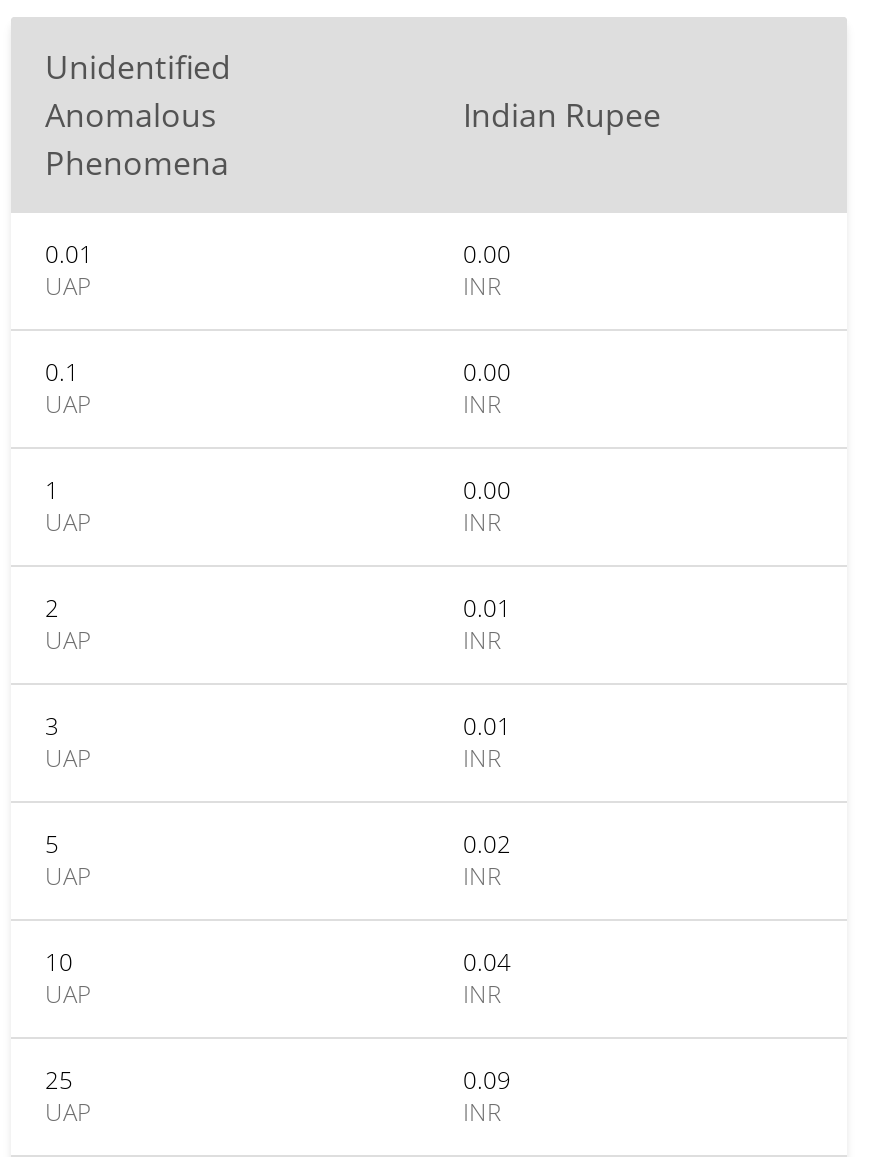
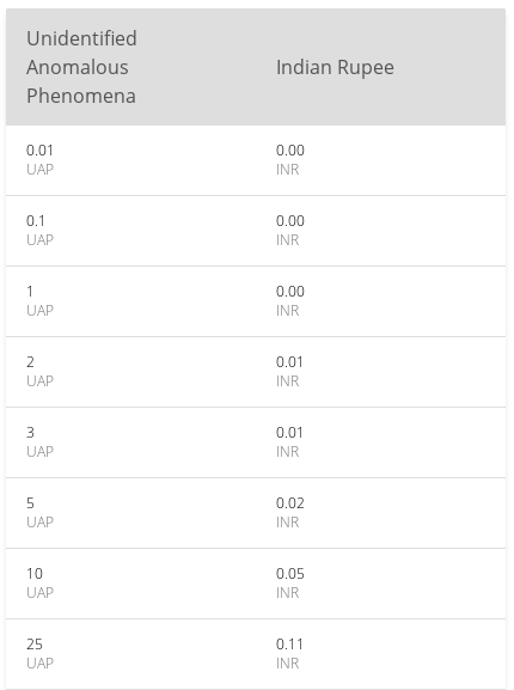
- 0.04
+ 0.05

- 0.09
+ 0.11
